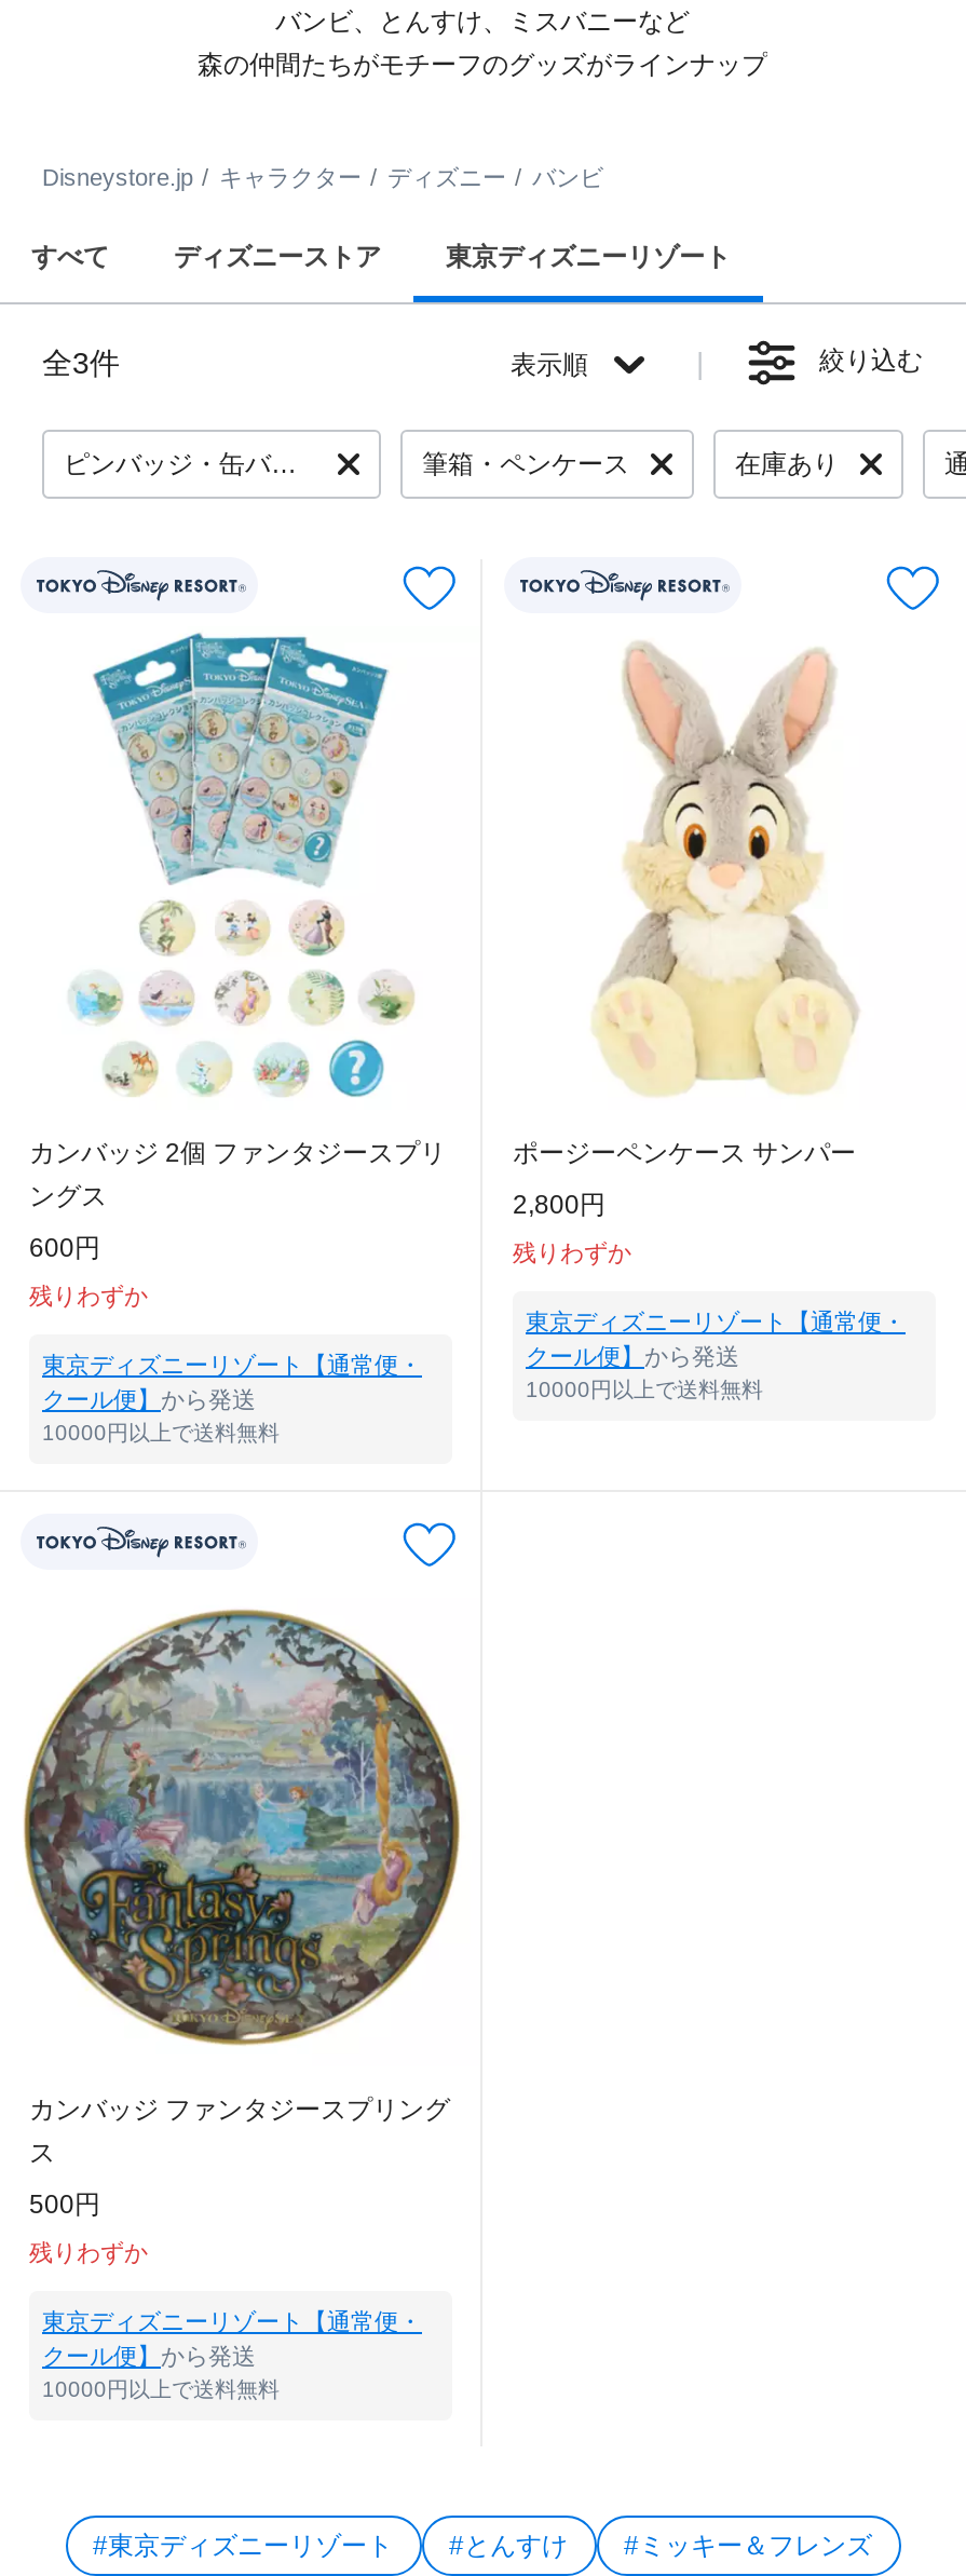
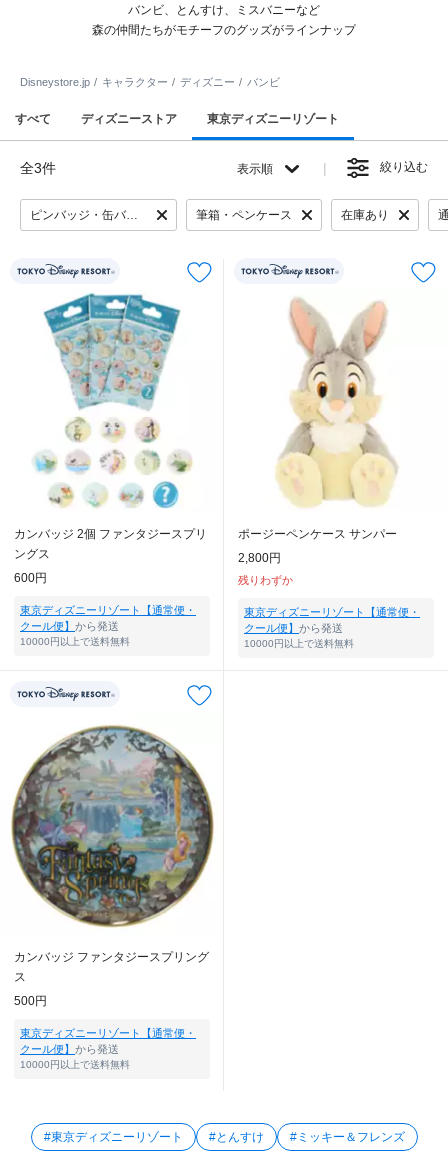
- 残りわずか

- 残りわずか
